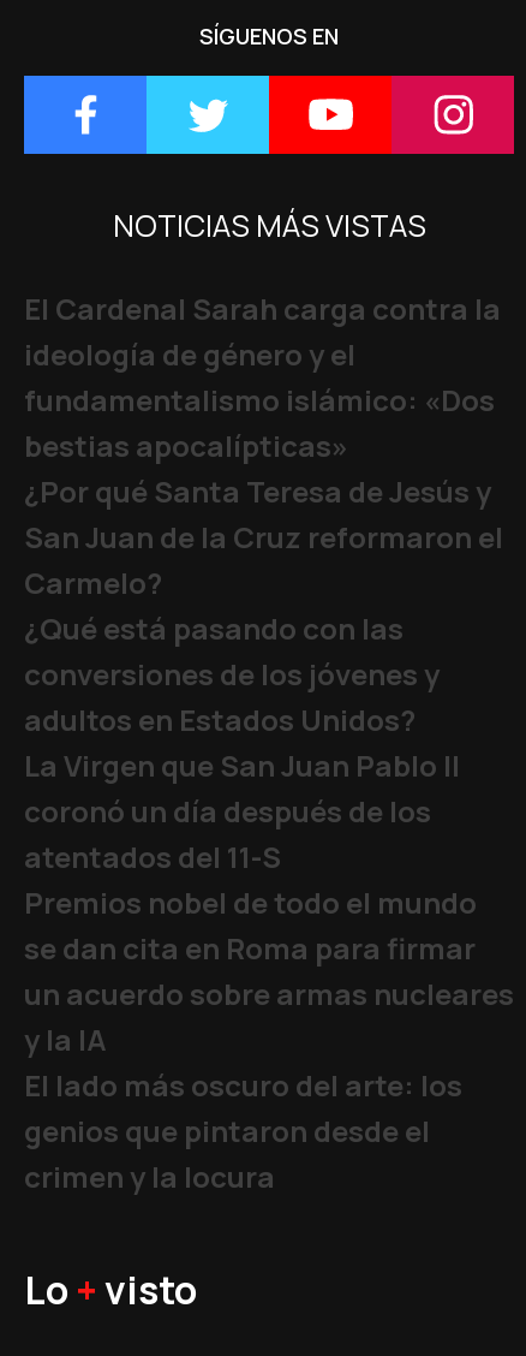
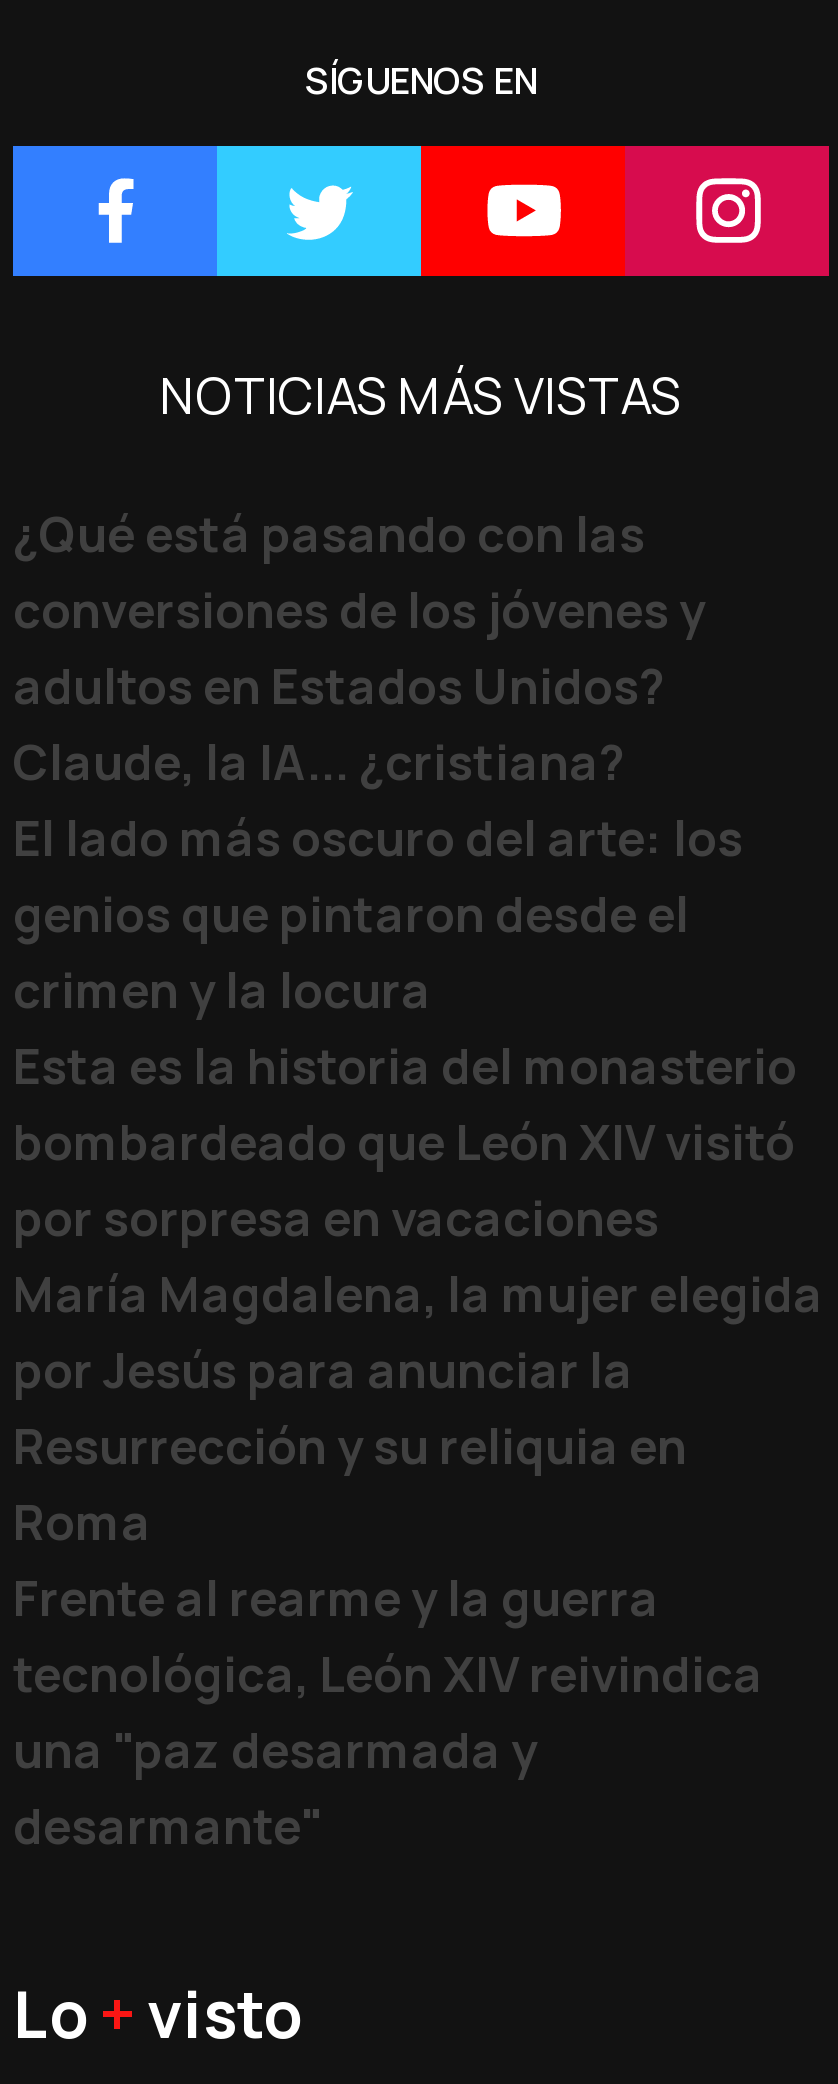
- El Cardenal Sarah carga contra la
- ideología de género y el
- fundamentalismo islámico: «Dos
- bestias apocalípticas»
- ¿Por qué Santa Teresa de Jesús y
- San Juan de la Cruz reformaron el
- Carmelo?

moved up: ¿Qué está pasando con las | conversiones de los jóvenes y | adultos en Estados Unidos?

- La Virgen que San Juan Pablo II
- coronó un día después de los
- atentados del 11-S
- Premios nobel de todo el mundo
- se dan cita en Roma para firmar
- un acuerdo sobre armas nucleares
- y la IA
+ Claude, la IA... ¿cristiana?

moved up: El lado más oscuro del arte: los | genios que pintaron desde el | crimen y la locura

+ Esta es la historia del monasterio
+ bombardeado que León XIV visitó
+ por sorpresa en vacaciones
+ María Magdalena, la mujer elegida
+ por Jesús para anunciar la
+ Resurrección y su reliquia en
+ Roma
+ Frente al rearme y la guerra
+ tecnológica, León XIV reivindica
+ una "paz desarmada y
+ desarmante"
